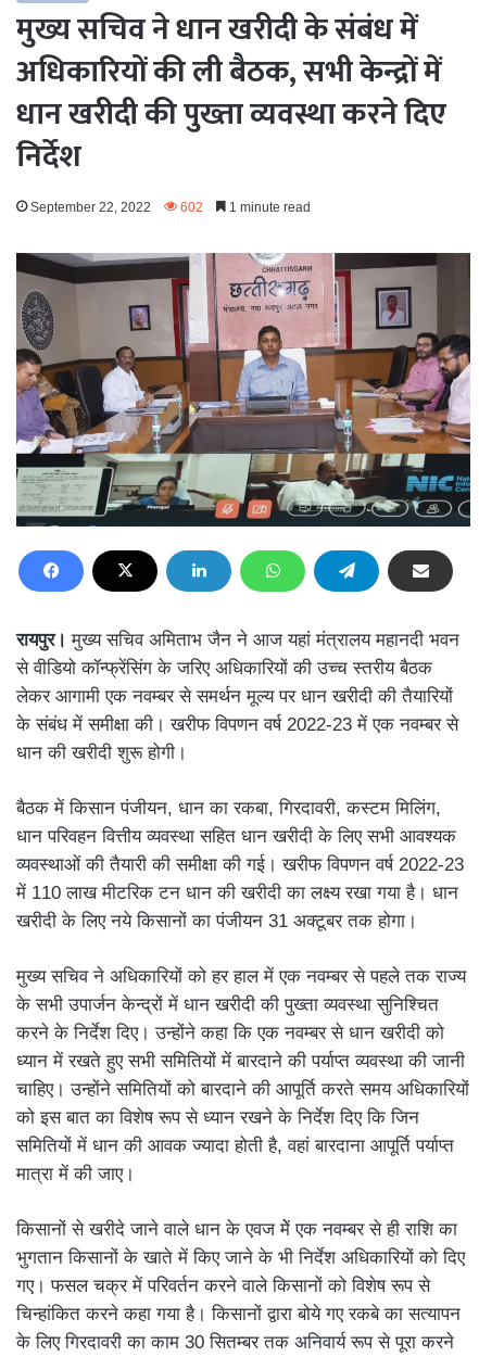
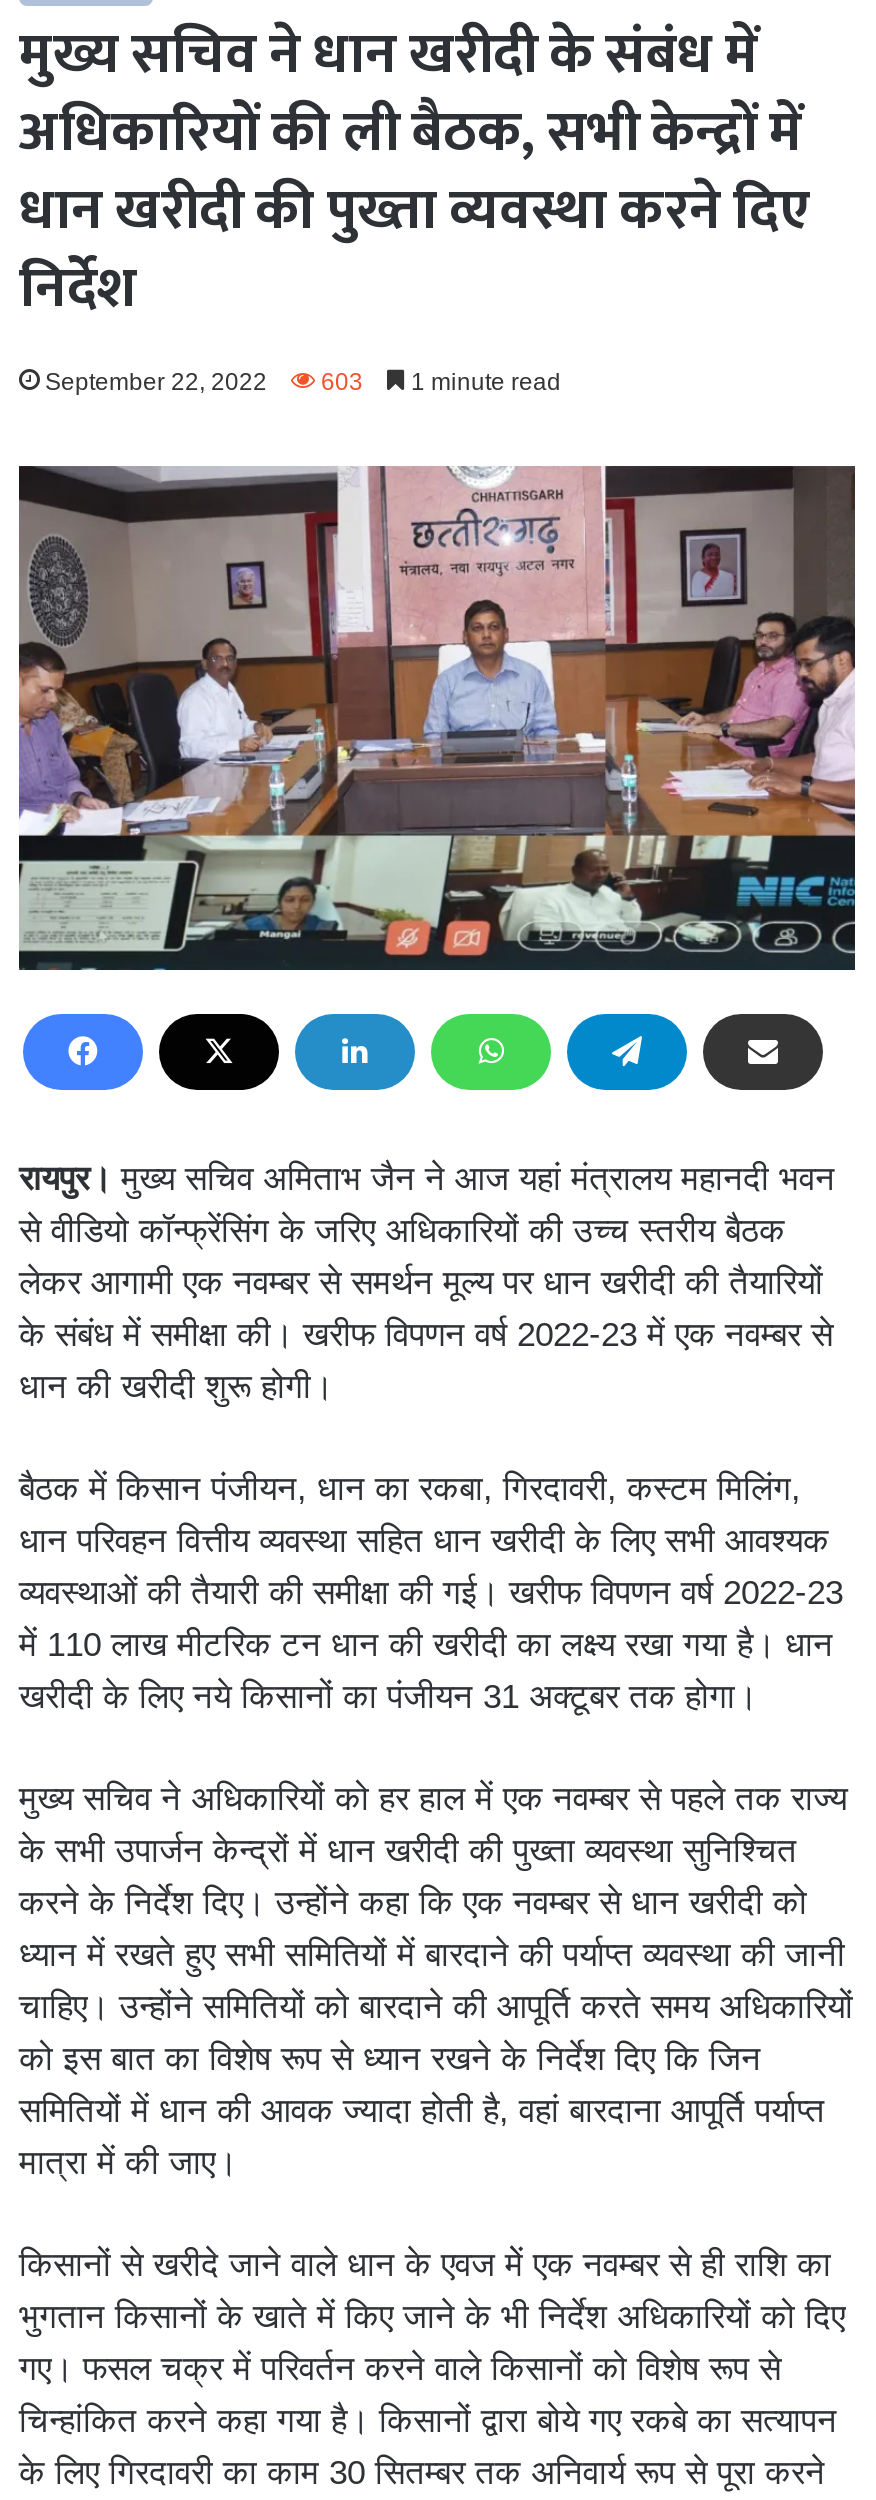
- September 22, 2022 602 1 minute read
+ September 22, 2022 603 1 minute read
